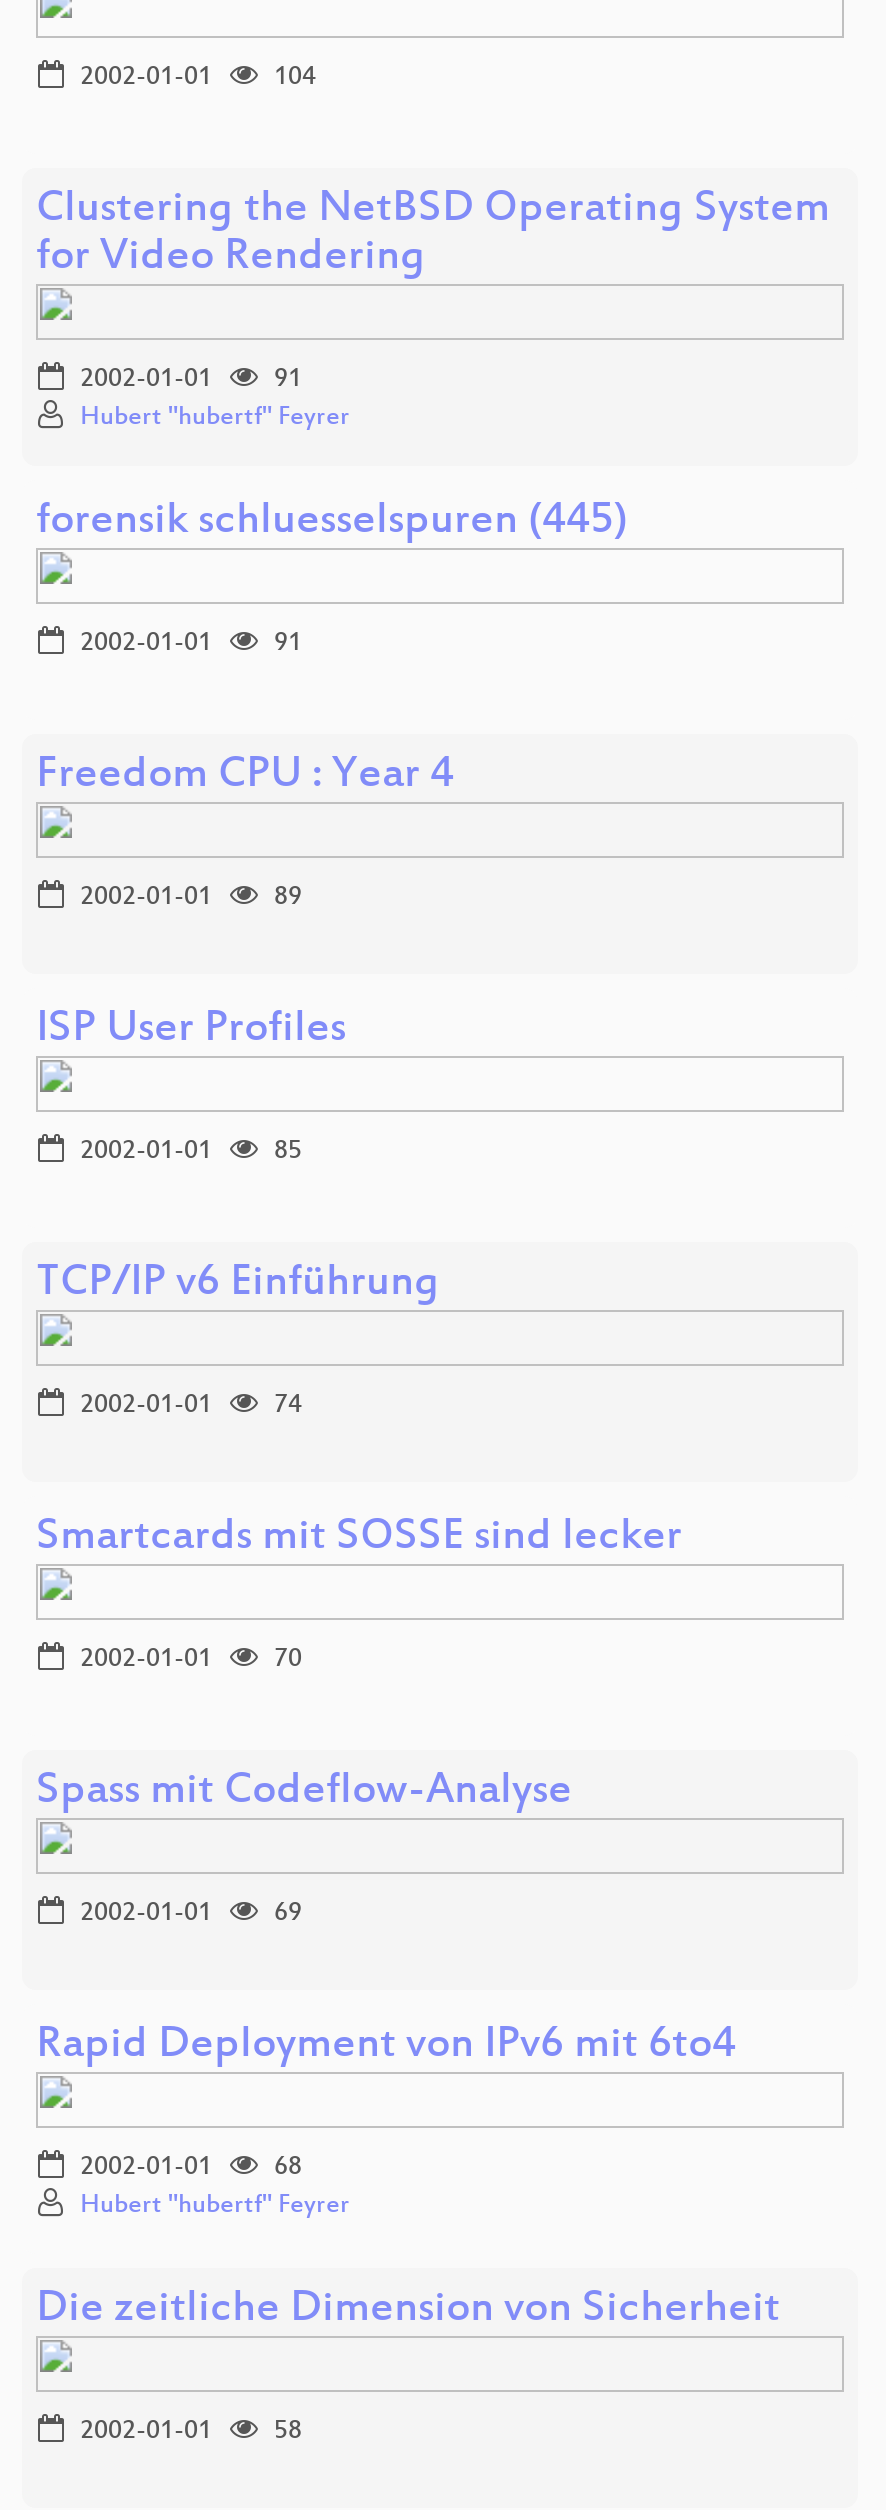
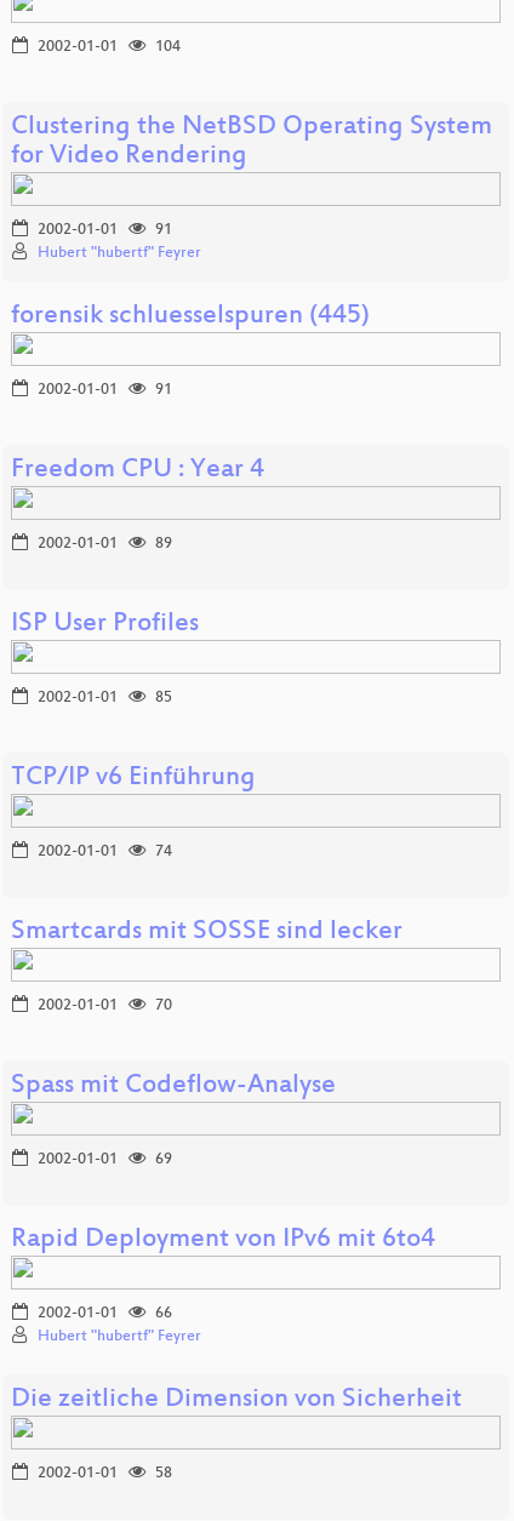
- 2002-01-01 68
+ 2002-01-01 66
